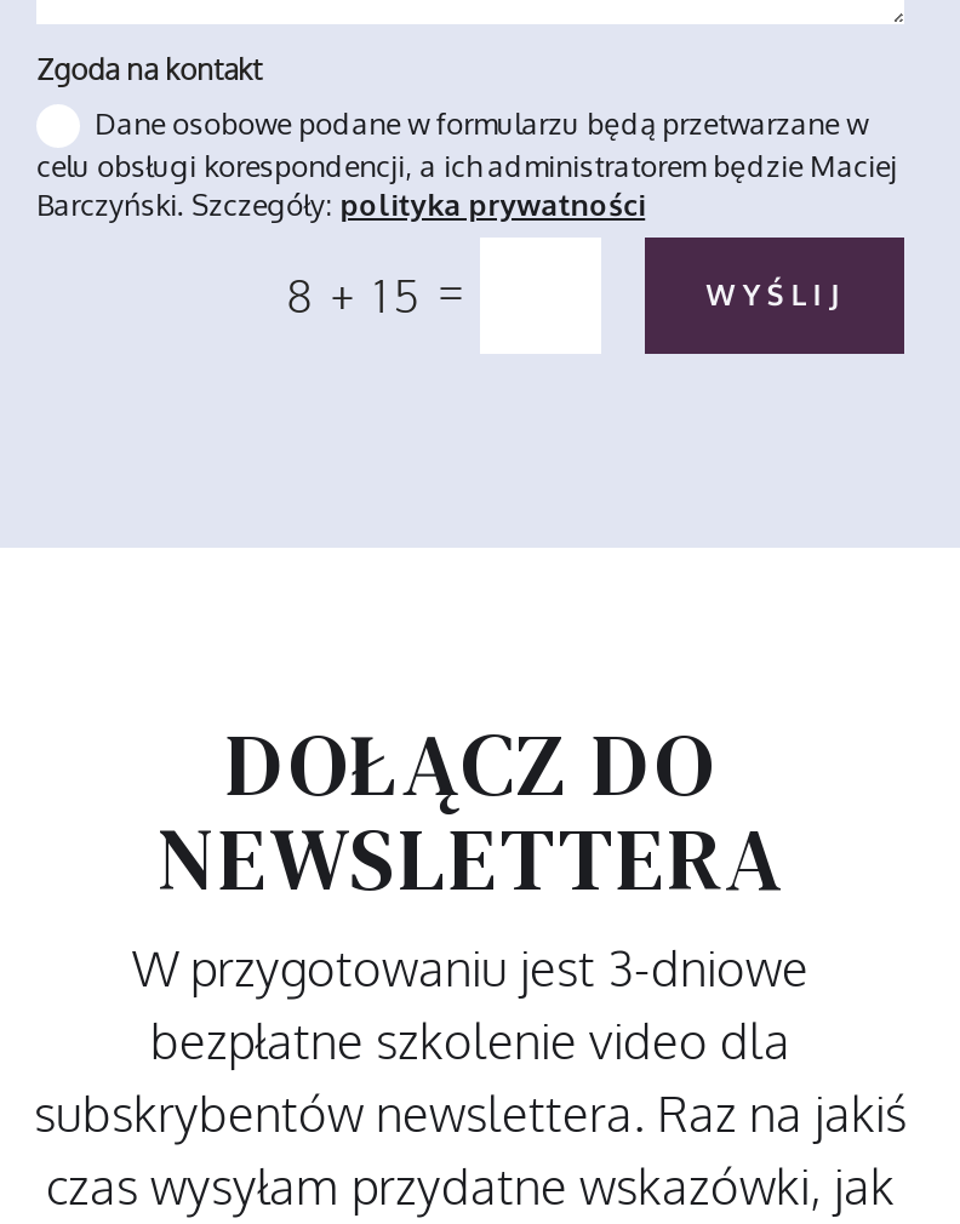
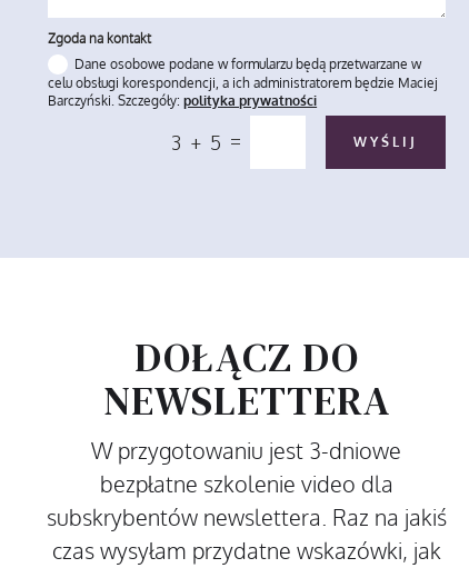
- 8 + 15 =
+ 3 + 5 =
